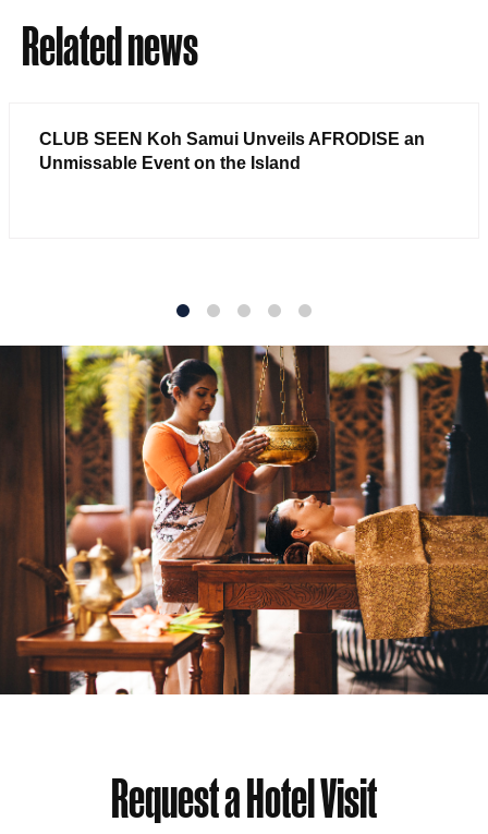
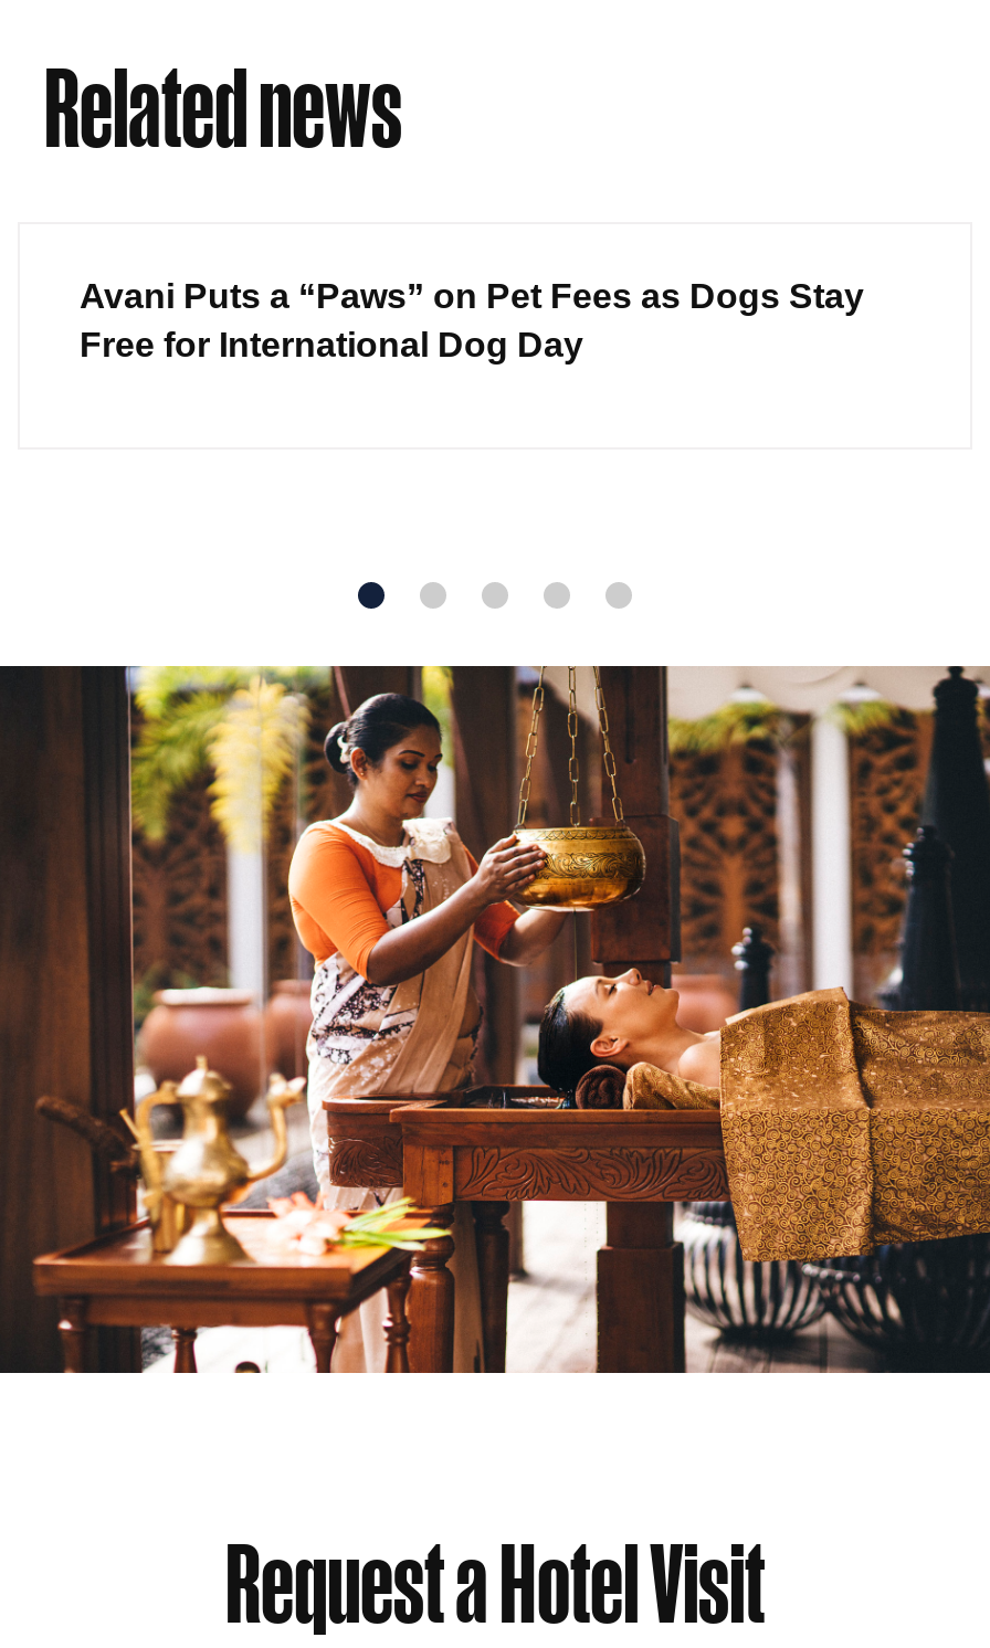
- CLUB SEEN Koh Samui Unveils AFRODISE an
- Unmissable Event on the Island
+ Avani Puts a “Paws” on Pet Fees as Dogs Stay
+ Free for International Dog Day
